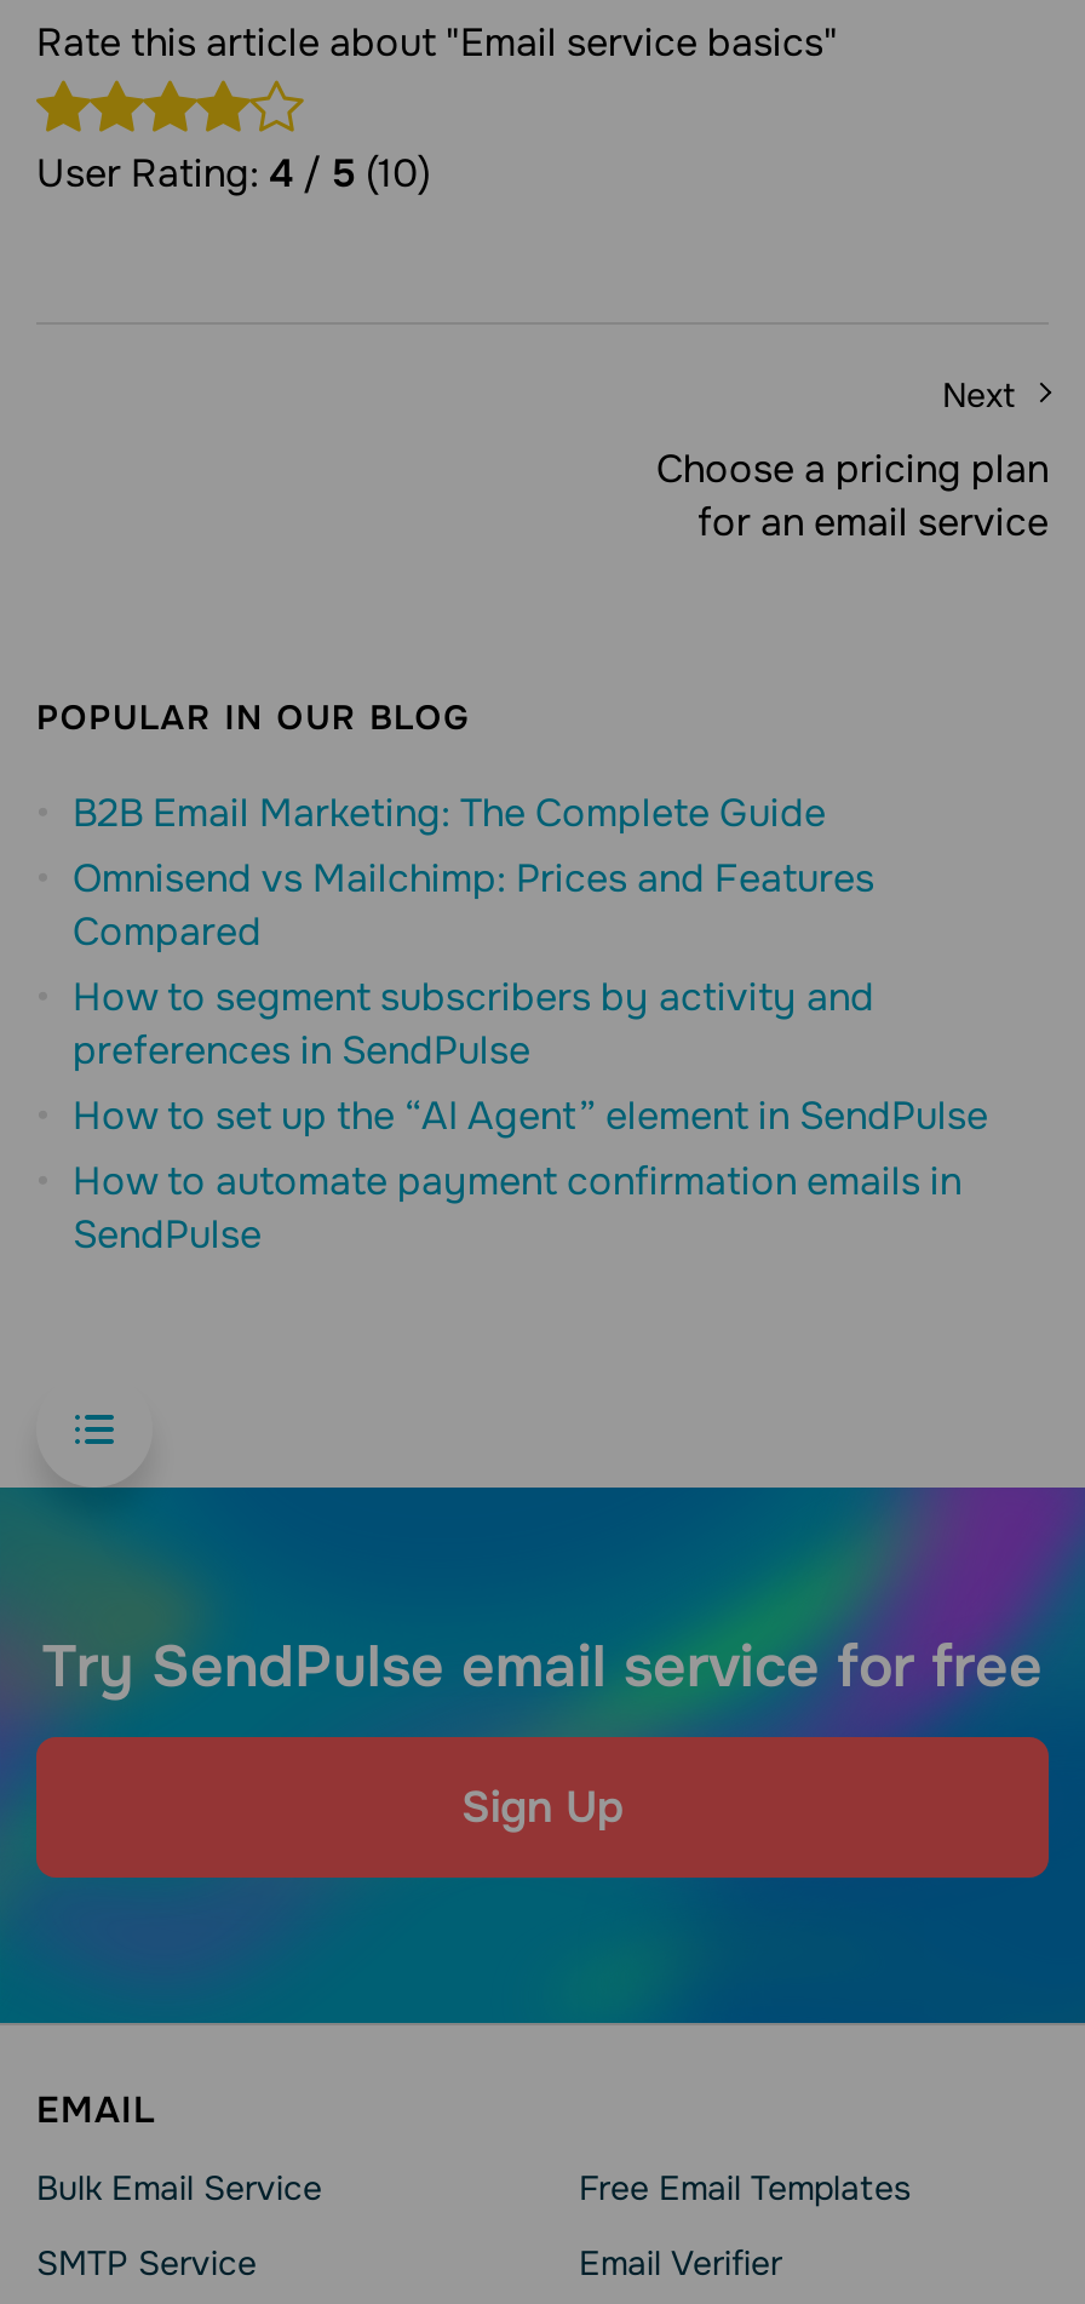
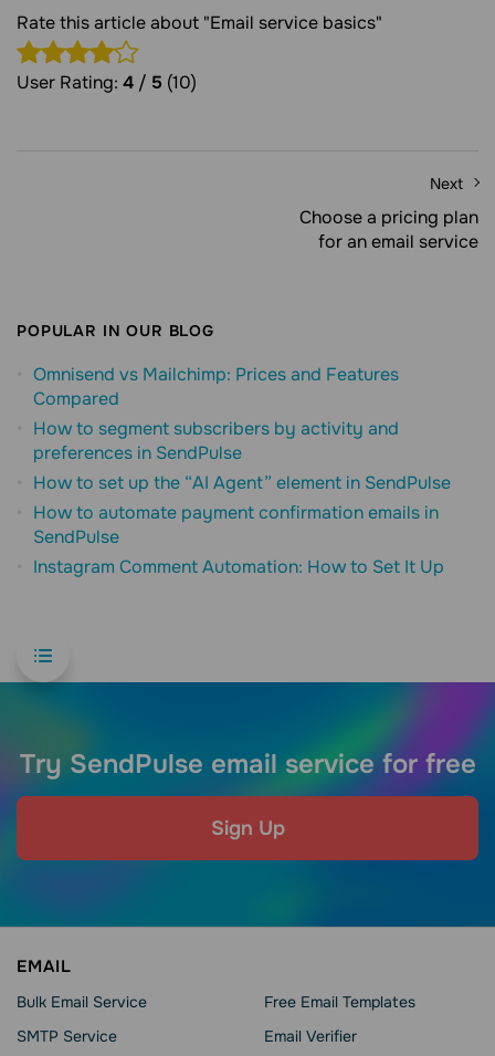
- B2B Email Marketing: The Complete Guide

moved up: Omnisend vs Mailchimp: Prices and Features | Compared | How to segment subscribers by activity and | preferences in SendPulse | How to set up the “AI Agent” element in SendPulse | How to automate payment confirmation emails in | SendPulse

+ Instagram Comment Automation: How to Set It Up
